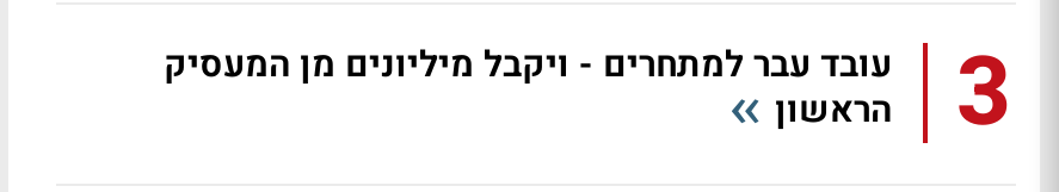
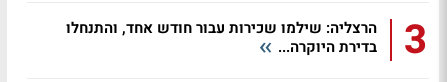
- עובד עבר למתחרים - ויקבל מיליונים מן המעסיק
- הראשון
+ הרצליה: שילמו שכירות עבור חודש אחד, והתנחלו
+ בדירת היוקרה...
